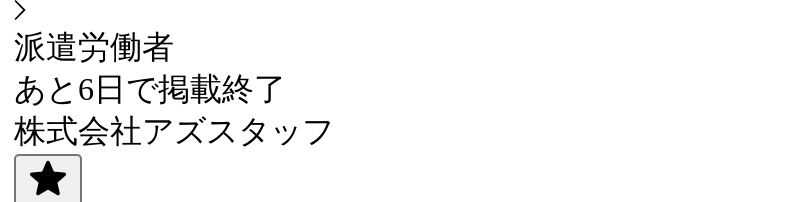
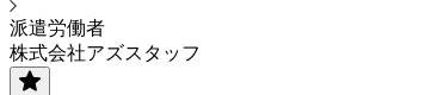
- あと6日で掲載終了
